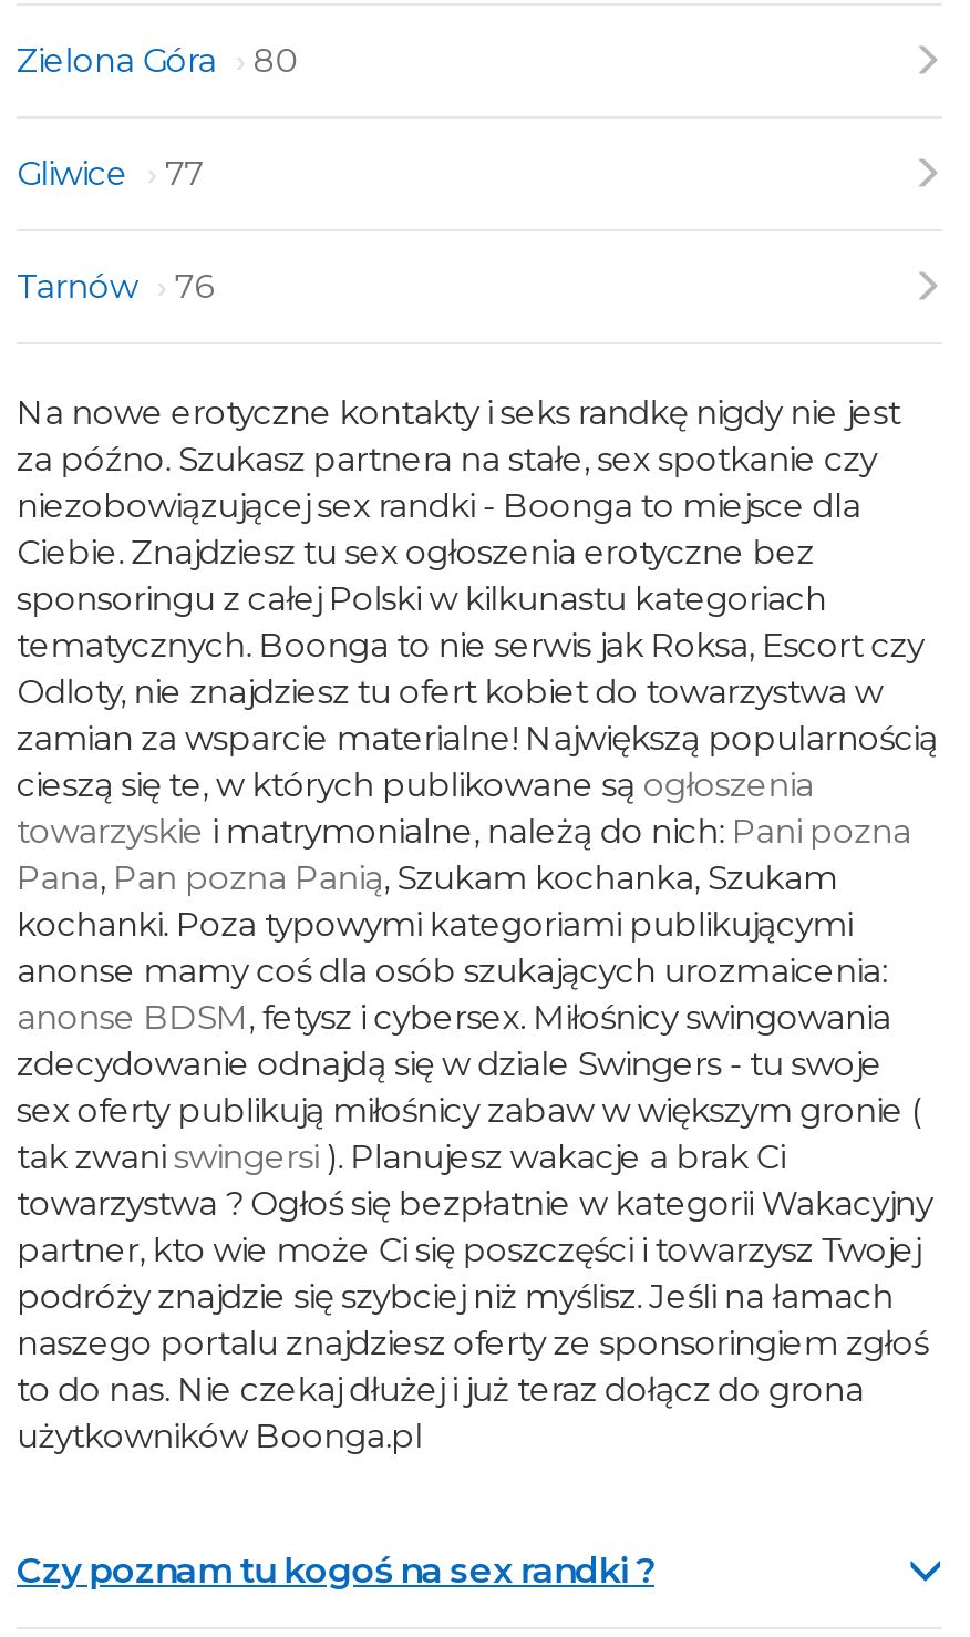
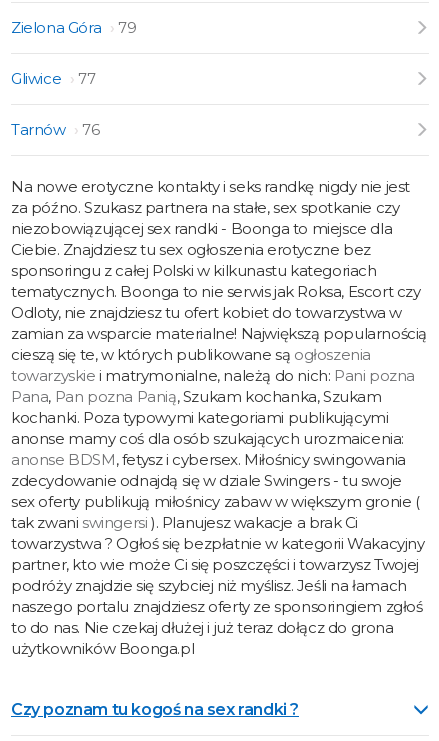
- Zielona Góra 80
+ Zielona Góra 79
